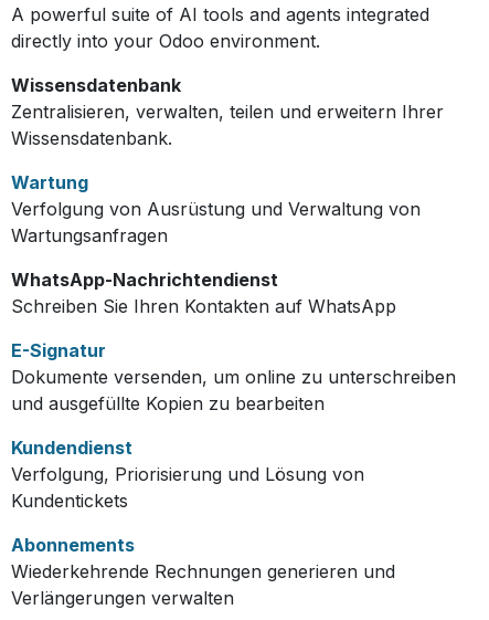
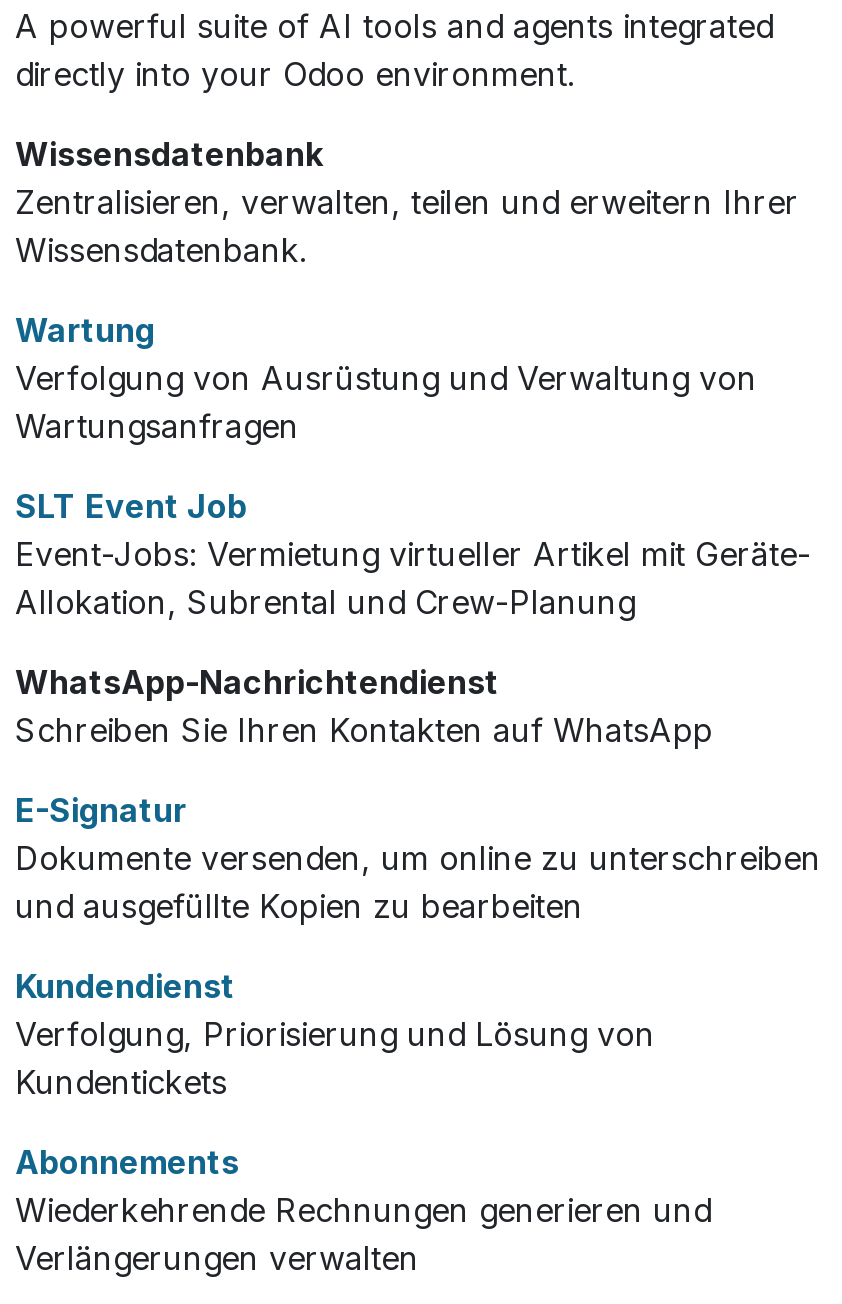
+ SLT Event Job
+ Event-Jobs: Vermietung virtueller Artikel mit Geräte-
+ Allokation, Subrental und Crew-Planung
